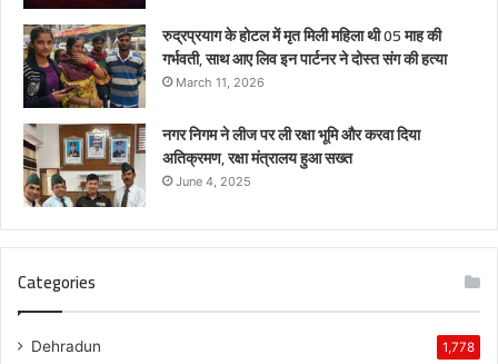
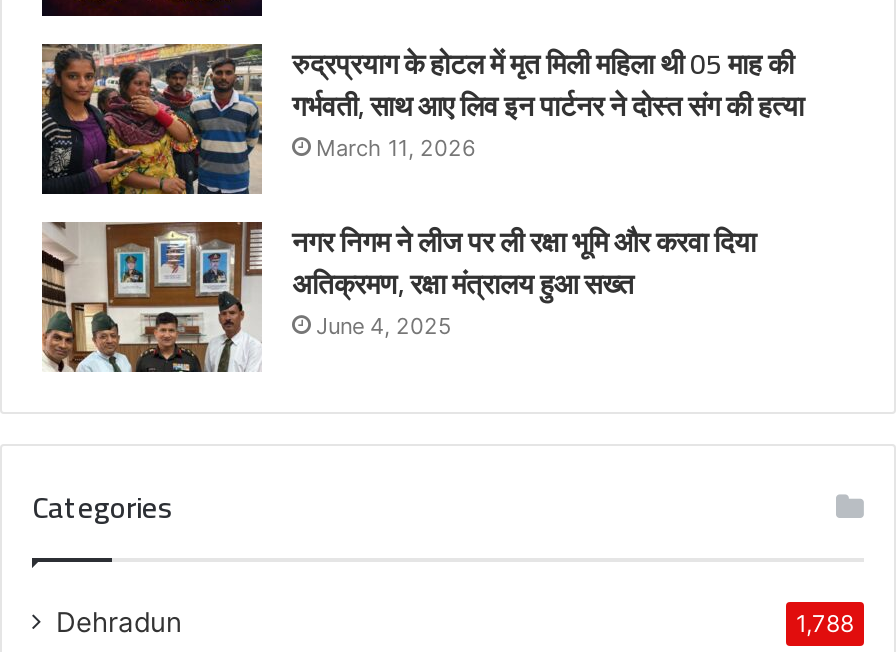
- 1,778
+ 1,788
